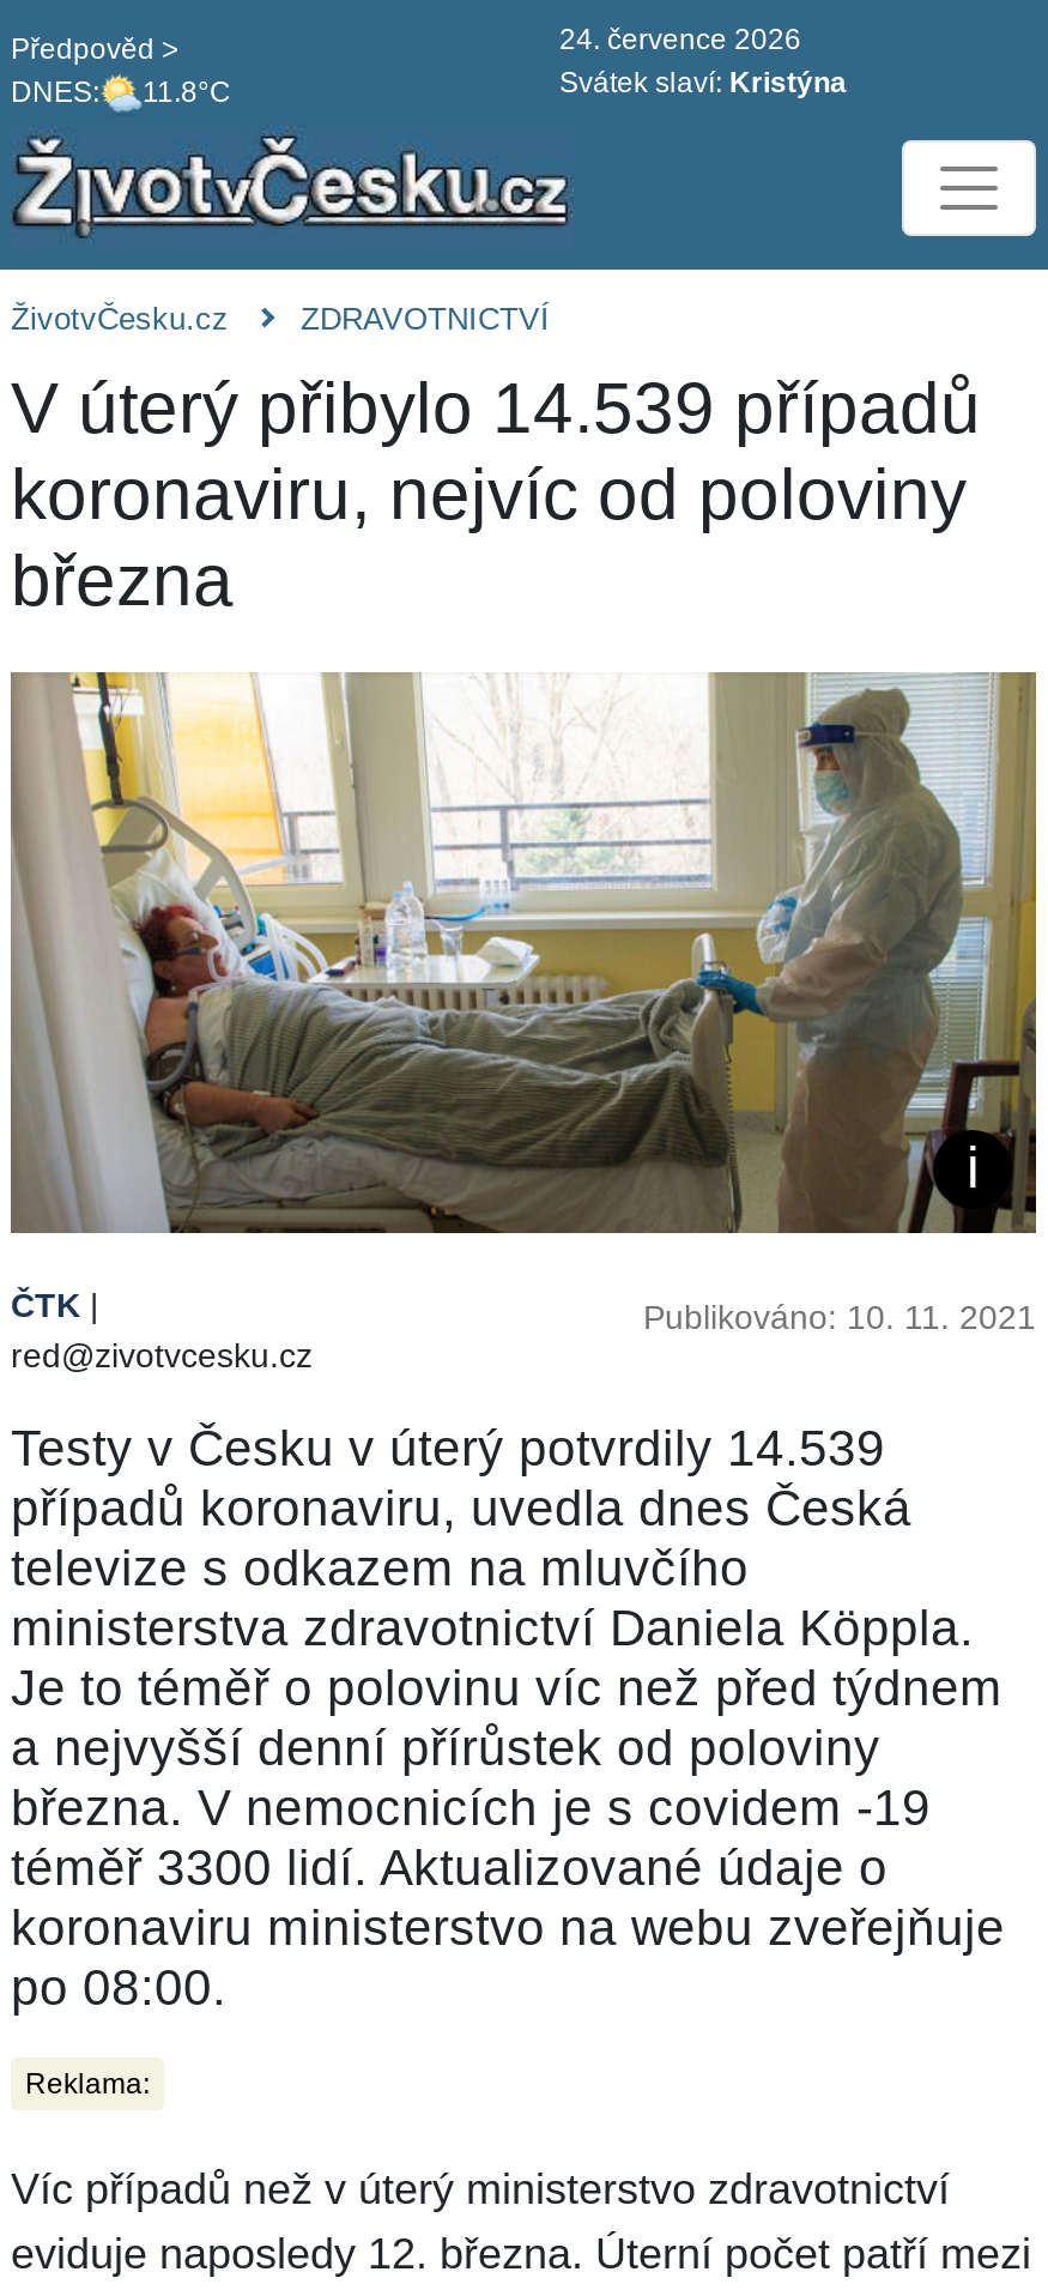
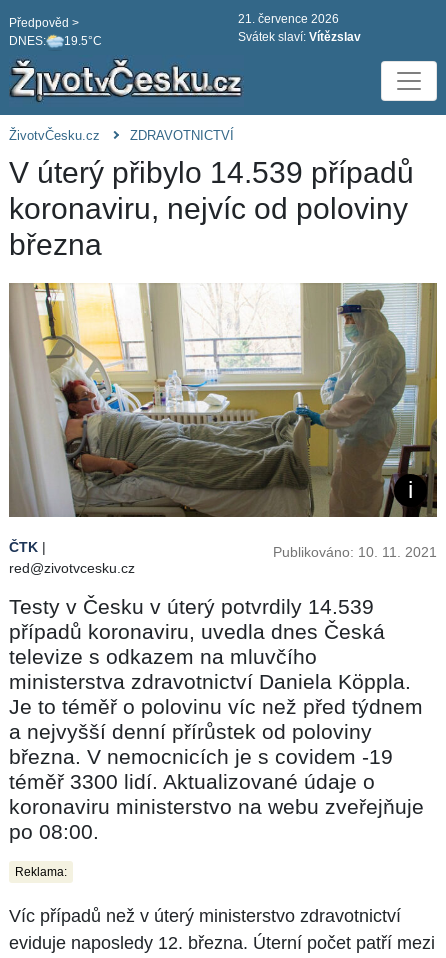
- 24. července 2026
+ 21. července 2026

- DNES: 11.8°C
+ DNES: 19.5°C

- Svátek slaví: Kristýna
+ Svátek slaví: Vítězslav
